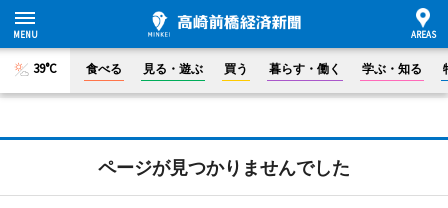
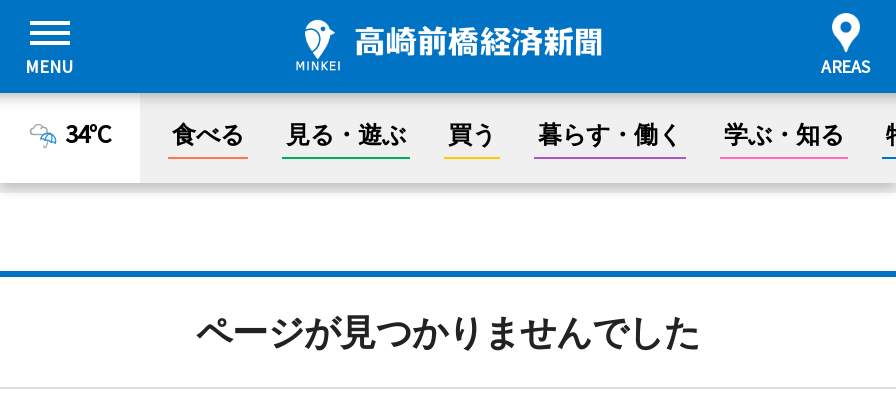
- 39°C
+ 34°C
